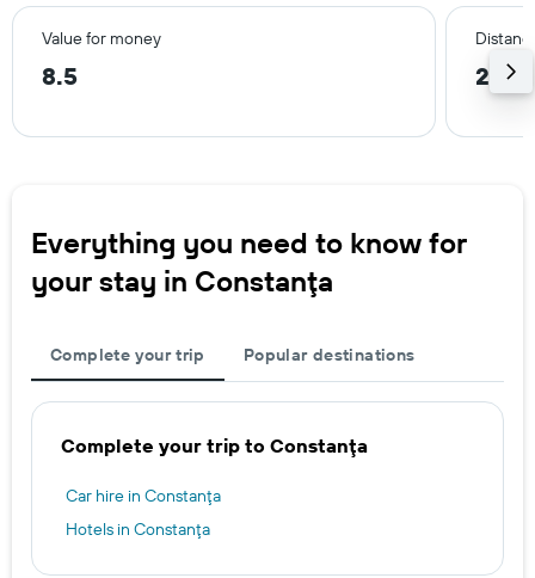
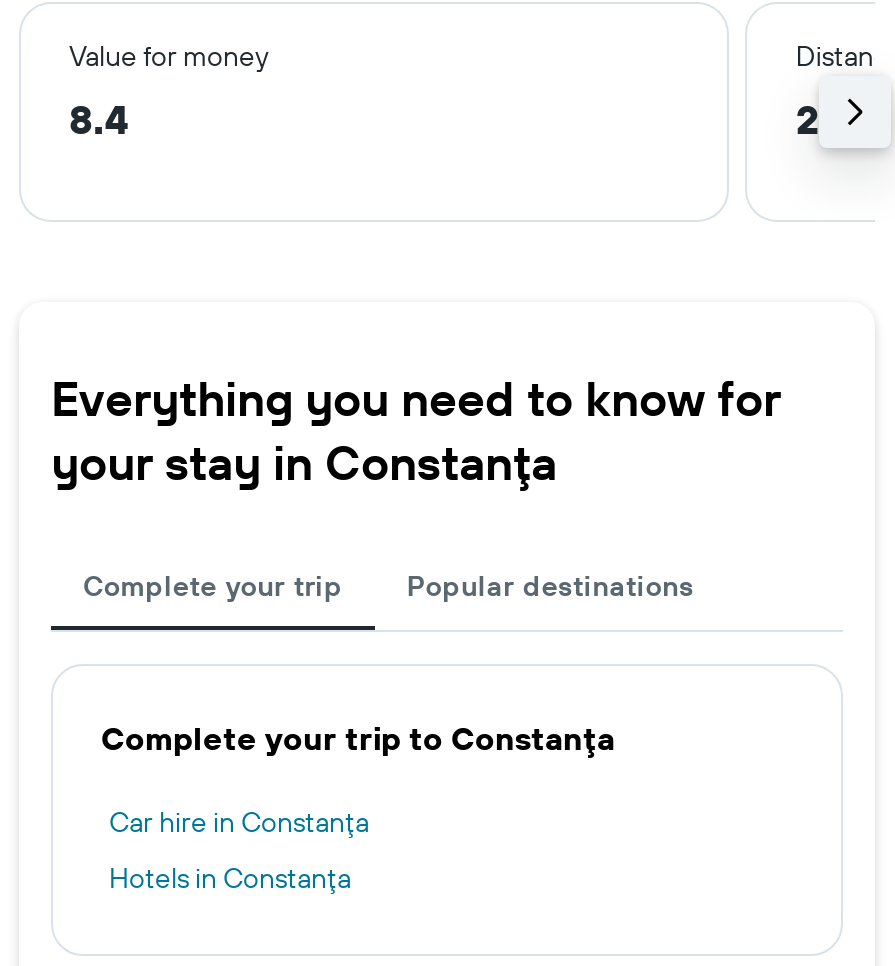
- 8.5
+ 8.4
